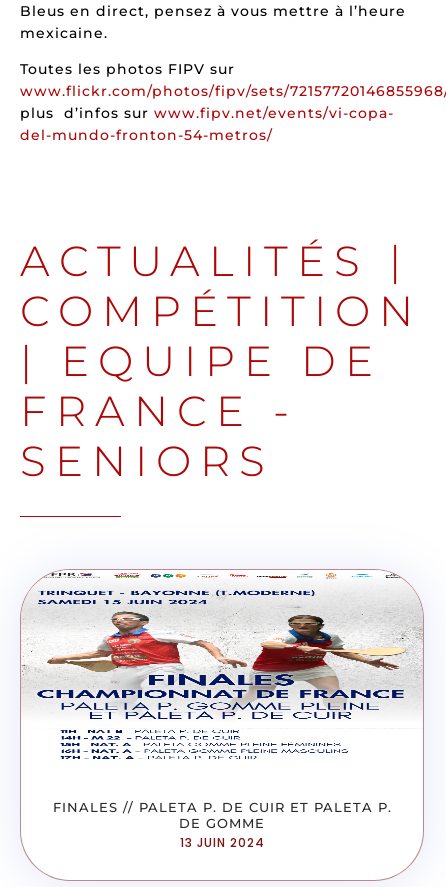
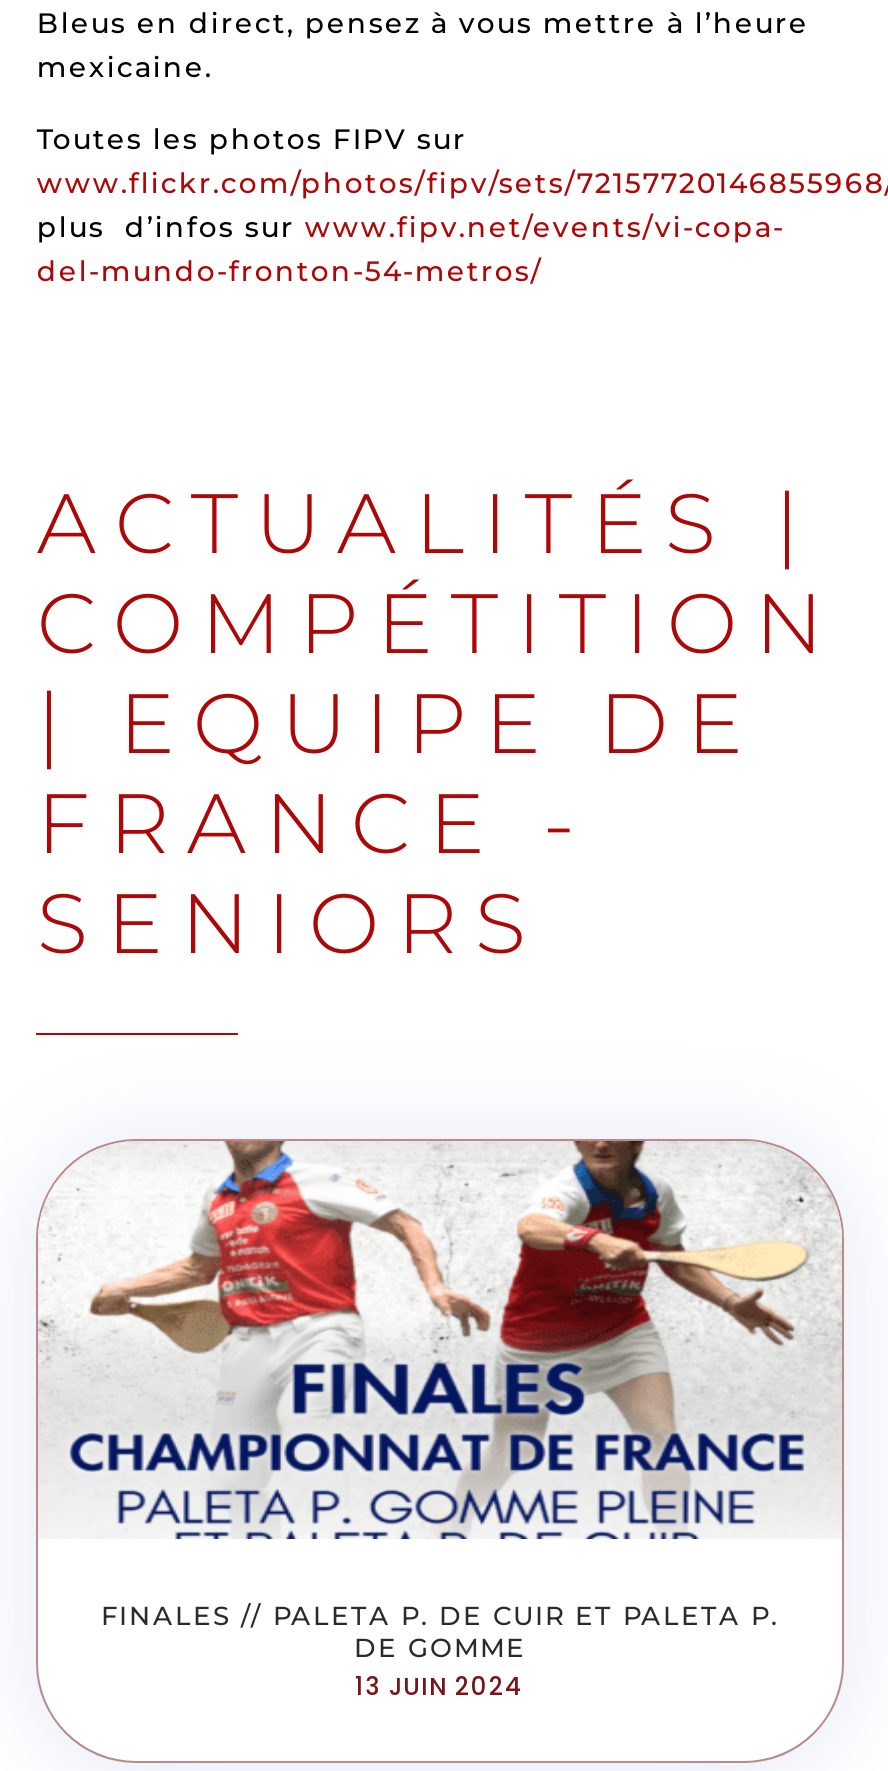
- [image]
+ [image]
